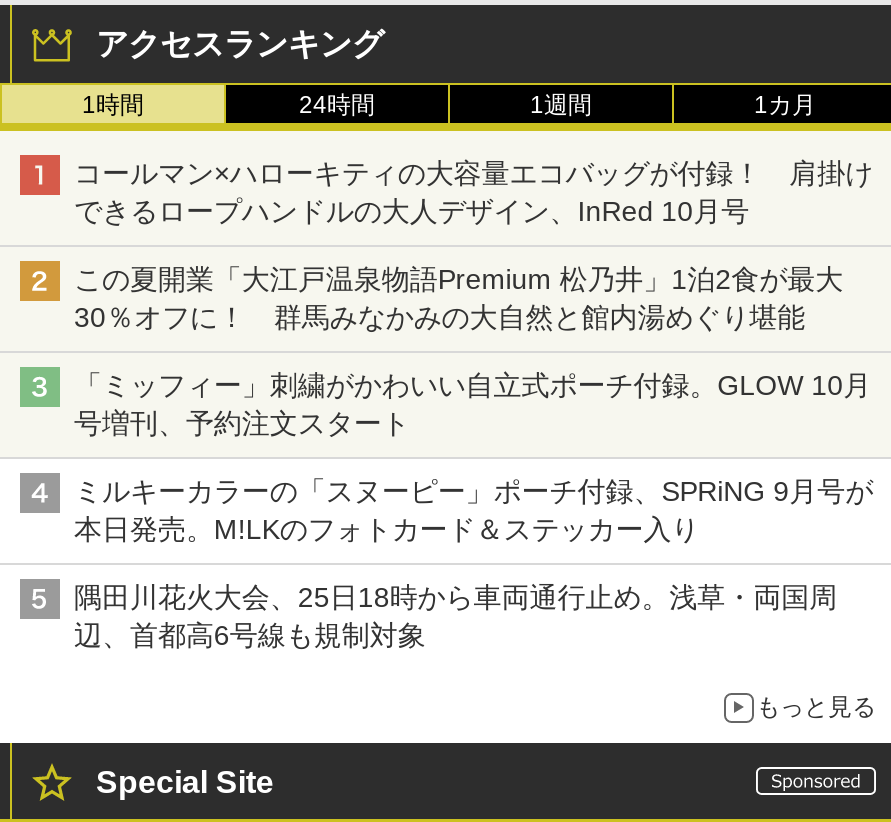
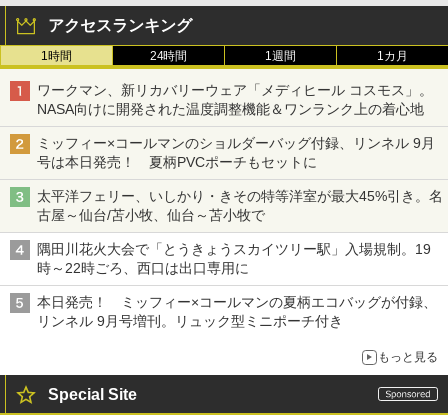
- コールマン×ハローキティの大容量エコバッグが付録！ 肩掛け
- できるロープハンドルの大人デザイン、InRed 10月号
+ ワークマン、新リカバリーウェア「メディヒール コスモス」。
+ NASA向けに開発された温度調整機能＆ワンランク上の着心地

- この夏開業「大江戸温泉物語Premium 松乃井」1泊2食が最大
- 30％オフに！ 群馬みなかみの大自然と館内湯めぐり堪能
+ ミッフィー×コールマンのショルダーバッグ付録、リンネル 9月
+ 号は本日発売！ 夏柄PVCポーチもセットに

- 「ミッフィー」刺繍がかわいい自立式ポーチ付録。GLOW 10月
- 号増刊、予約注文スタート
+ 太平洋フェリー、いしかり・きその特等洋室が最大45%引き。名
+ 古屋～仙台/苫小牧、仙台～苫小牧で

- ミルキーカラーの「スヌーピー」ポーチ付録、SPRiNG 9月号が
- 本日発売。M!LKのフォトカード＆ステッカー入り
+ 隅田川花火大会で「とうきょうスカイツリー駅」入場規制。19
+ 時～22時ごろ、西口は出口専用に

- 隅田川花火大会、25日18時から車両通行止め。浅草・両国周
- 辺、首都高6号線も規制対象
+ 本日発売！ ミッフィー×コールマンの夏柄エコバッグが付録、
+ リンネル 9月号増刊。リュック型ミニポーチ付き
